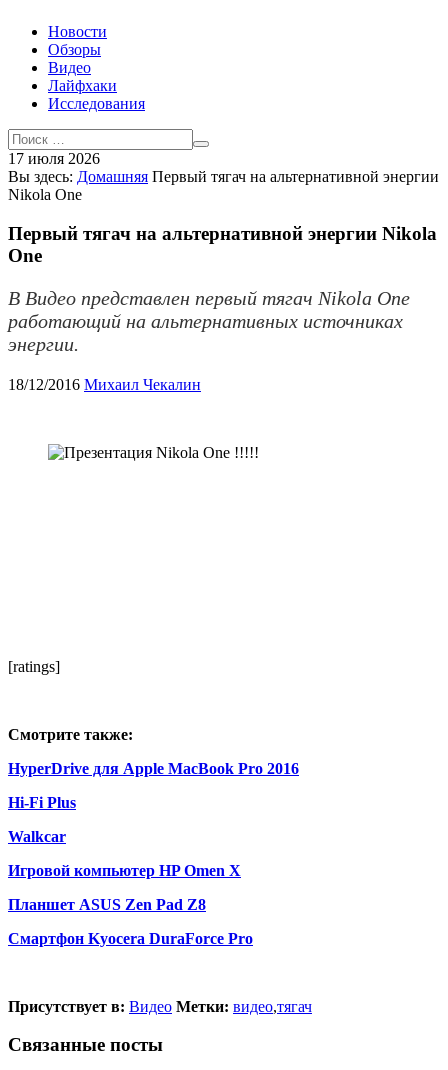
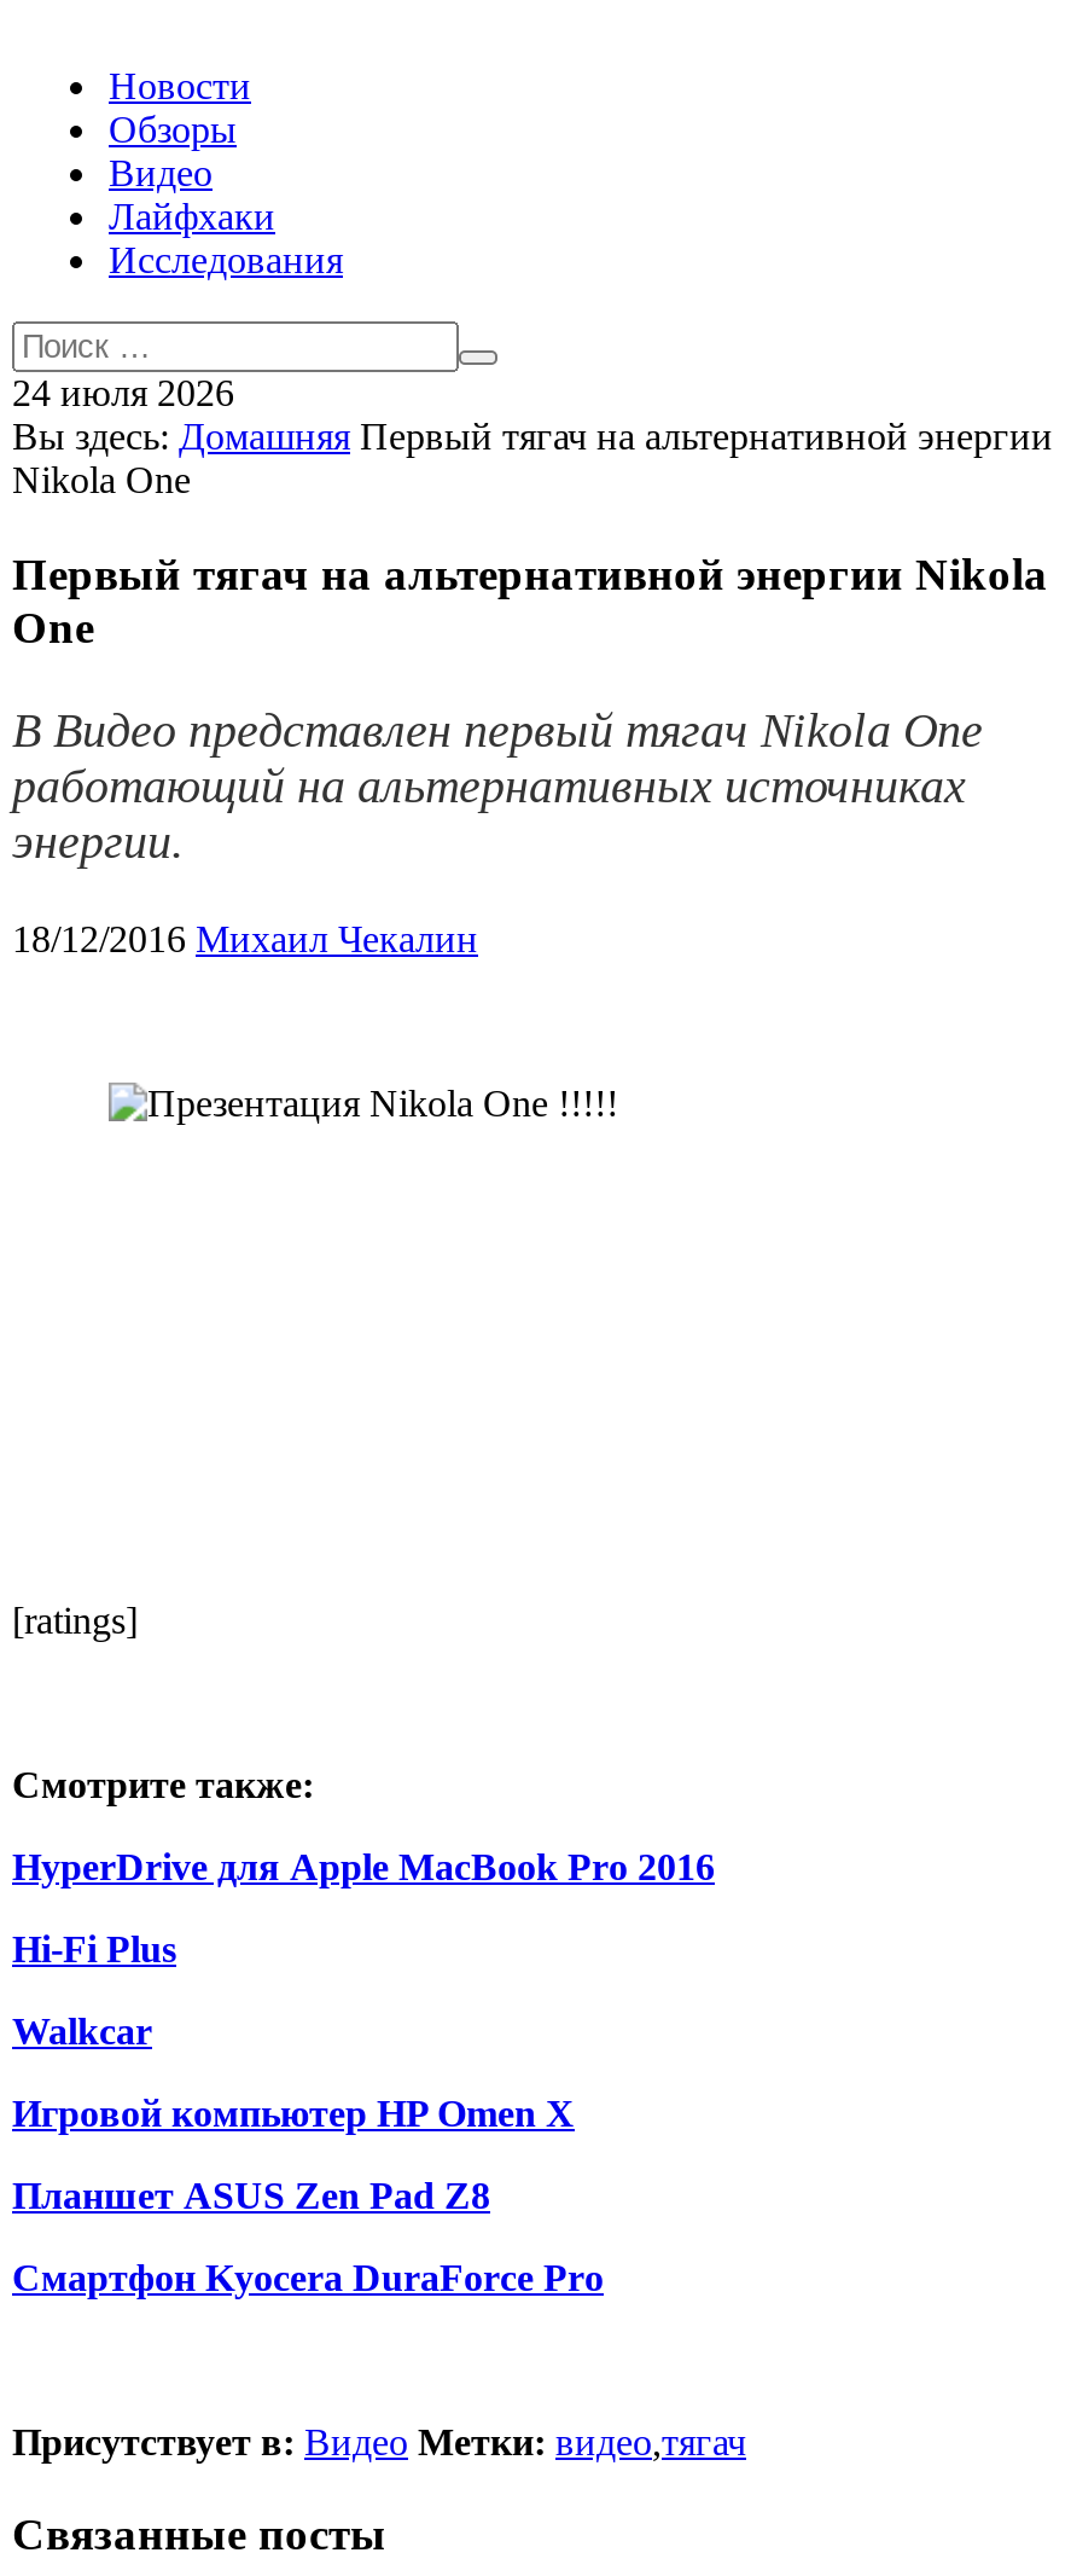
- 17 июля 2026
+ 24 июля 2026
